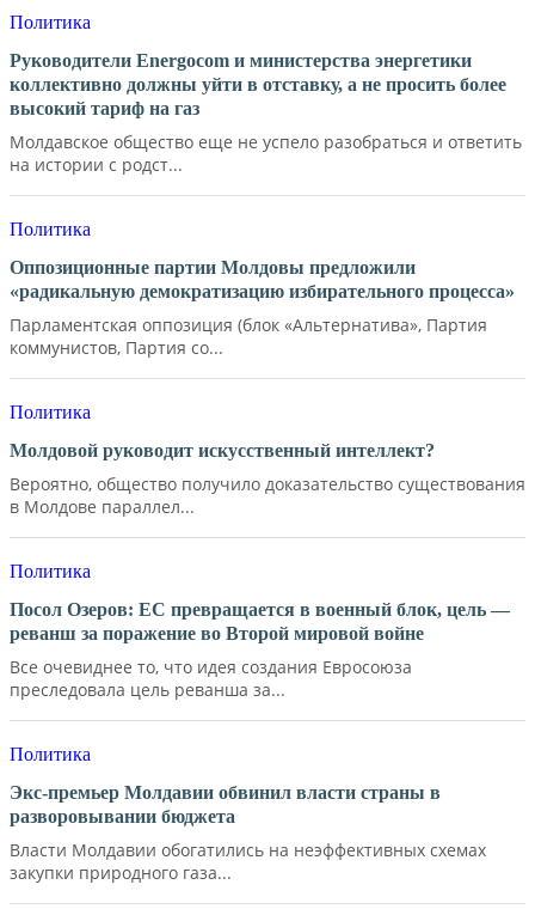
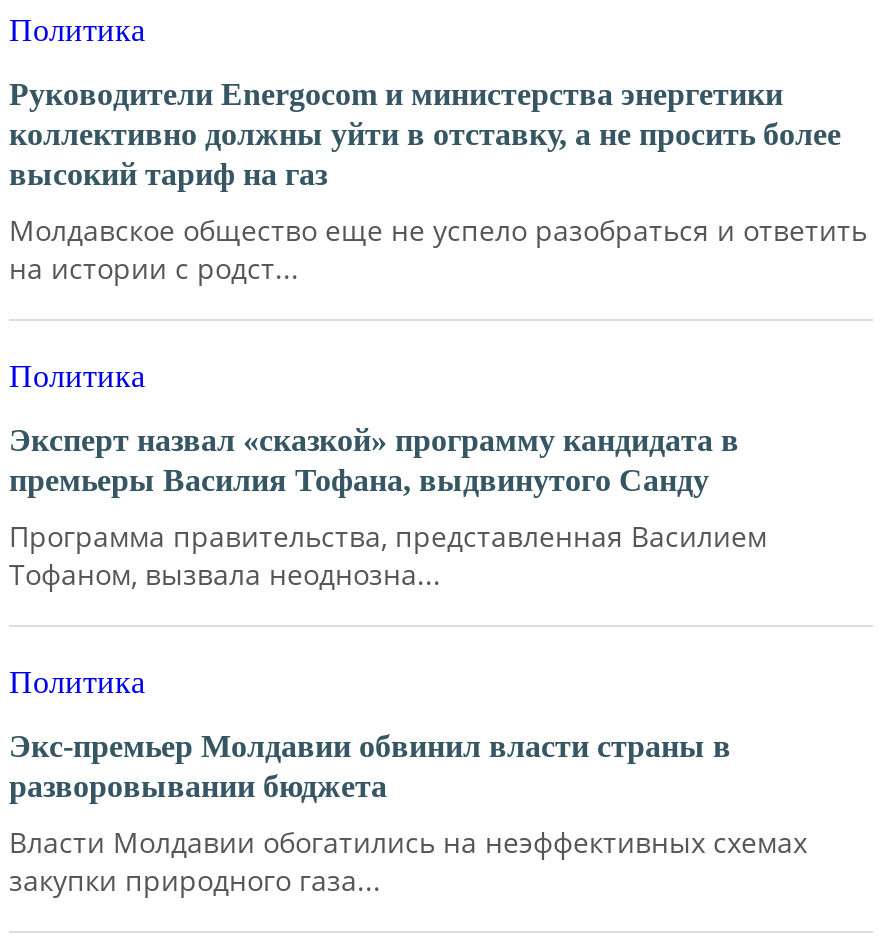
- Оппозиционные партии Молдовы предложили
- «радикальную демократизацию избирательного процесса»
- Парламентская оппозиция (блок «Альтернатива», Партия
- коммунистов, Партия со...
- Политика
- Молдовой руководит искусственный интеллект?
- Вероятно, общество получило доказательство существования
- в Молдове параллел...
- Политика
- Посол Озеров: ЕС превращается в военный блок, цель —
- реванш за поражение во Второй мировой войне
- Все очевиднее то, что идея создания Евросоюза
- преследовала цель реванша за...
+ Эксперт назвал «сказкой» программу кандидата в
+ премьеры Василия Тофана, выдвинутого Санду
+ Программа правительства, представленная Василием
+ Тофаном, вызвала неоднозна...
